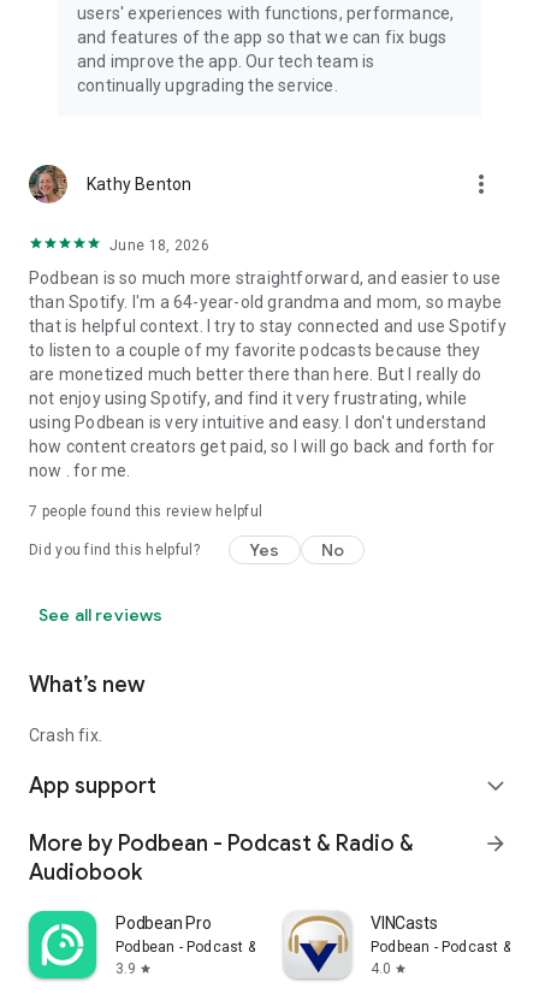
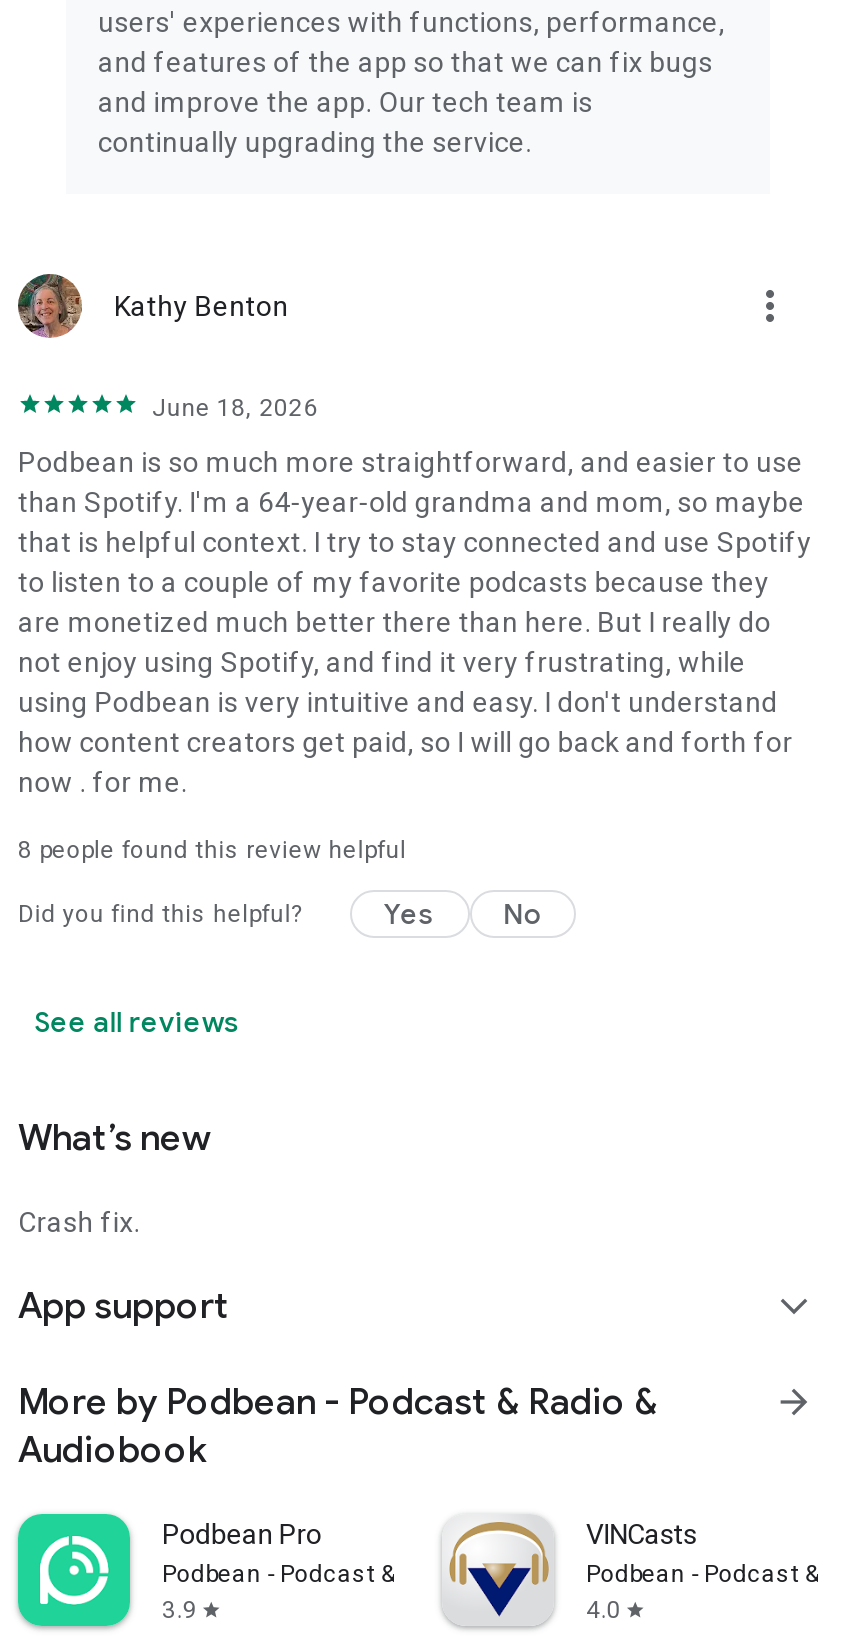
- 7 people found this review helpful
+ 8 people found this review helpful
